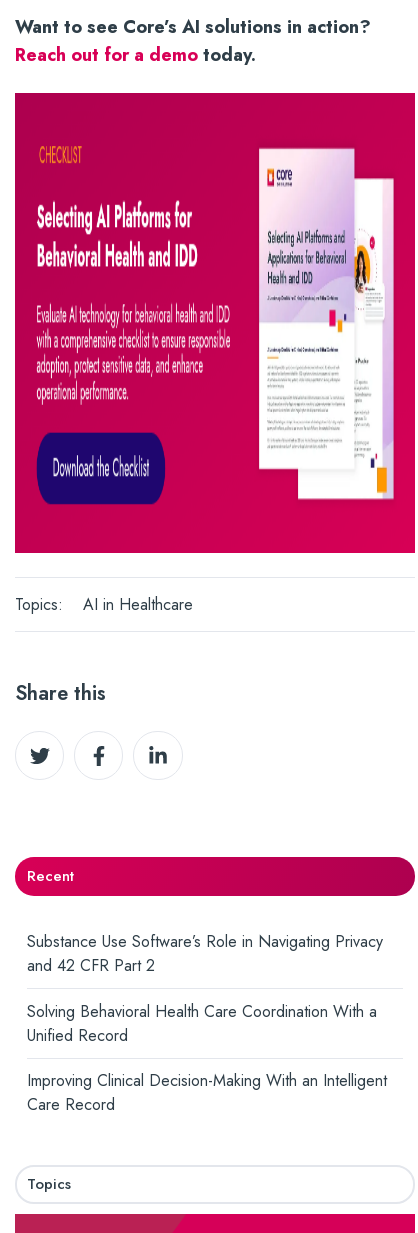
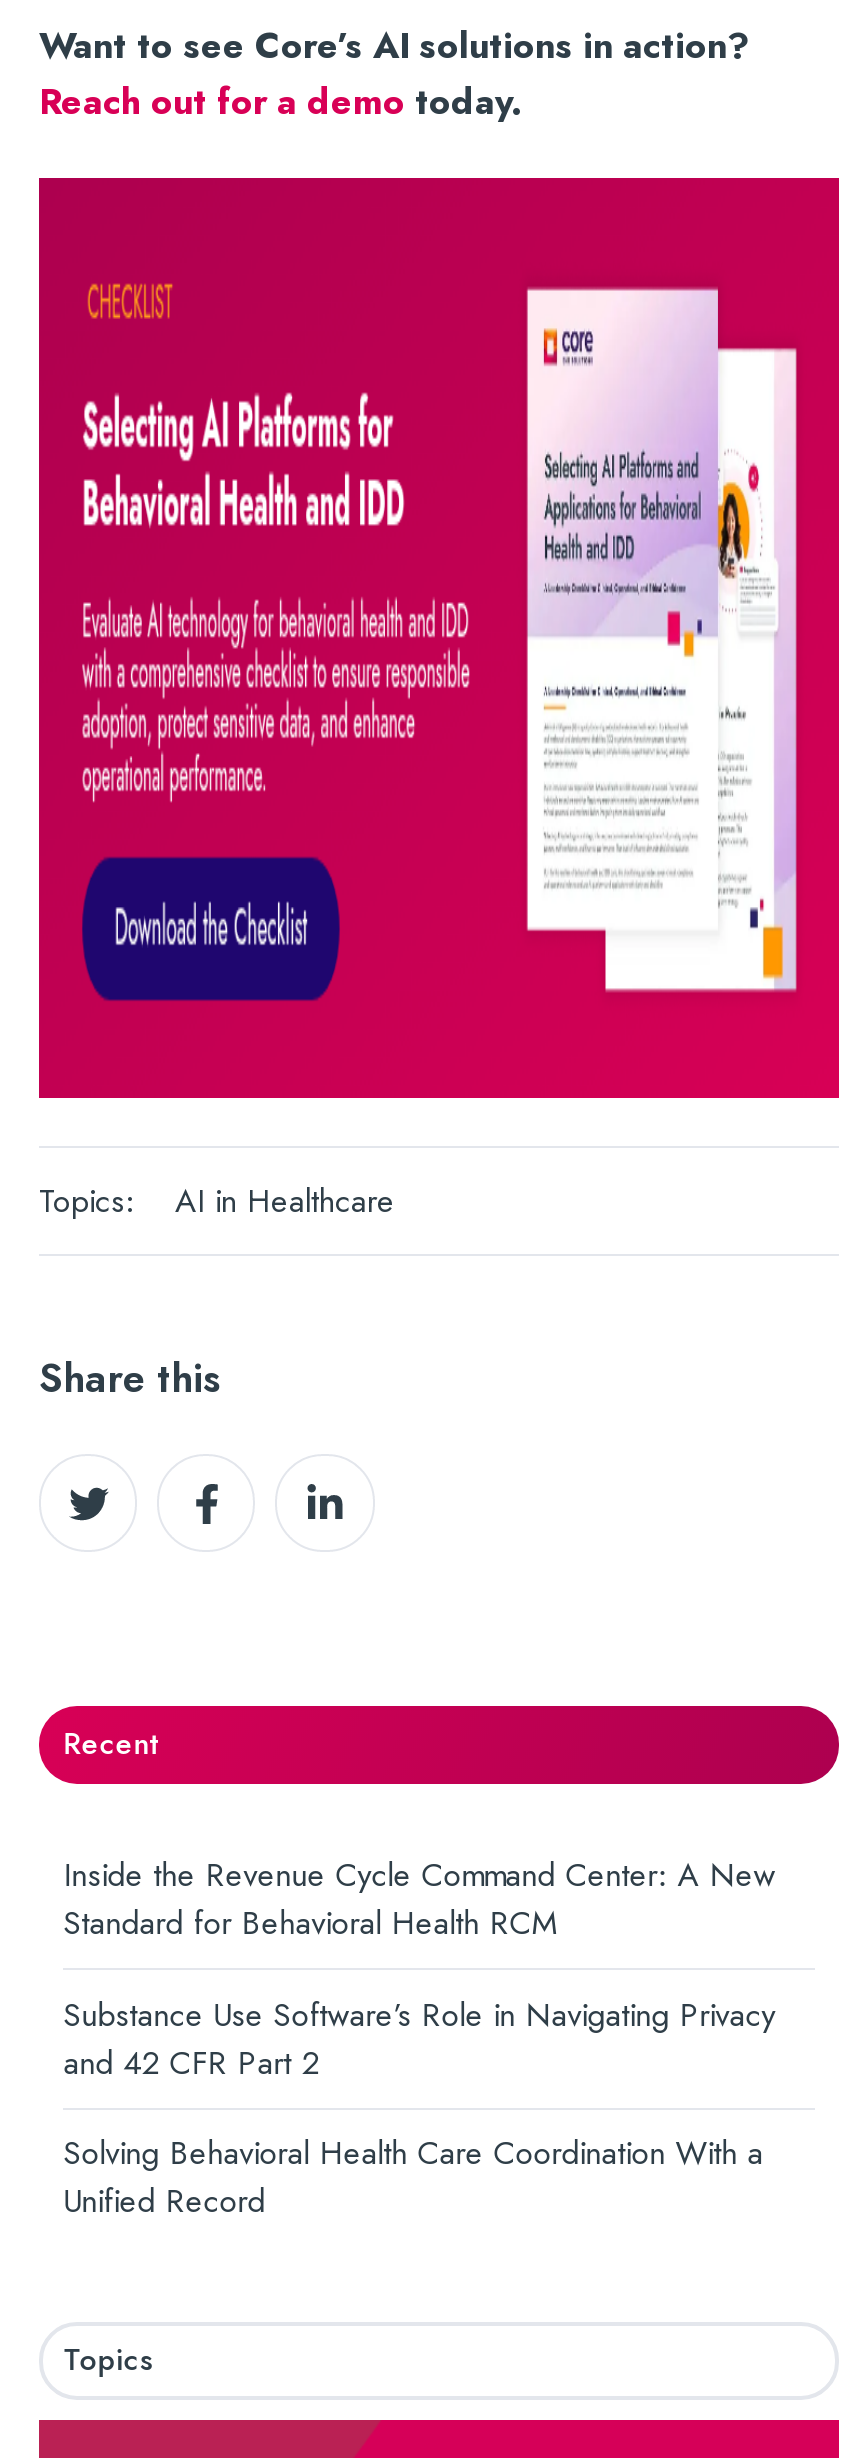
+ Inside the Revenue Cycle Command Center: A New
+ Standard for Behavioral Health RCM

moved down: Substance Use Software’s Role in Navigating Privacy | and 42 CFR Part 2 | Solving Behavioral Health Care Coordination With a | Unified Record

- Improving Clinical Decision-Making With an Intelligent
- Care Record
